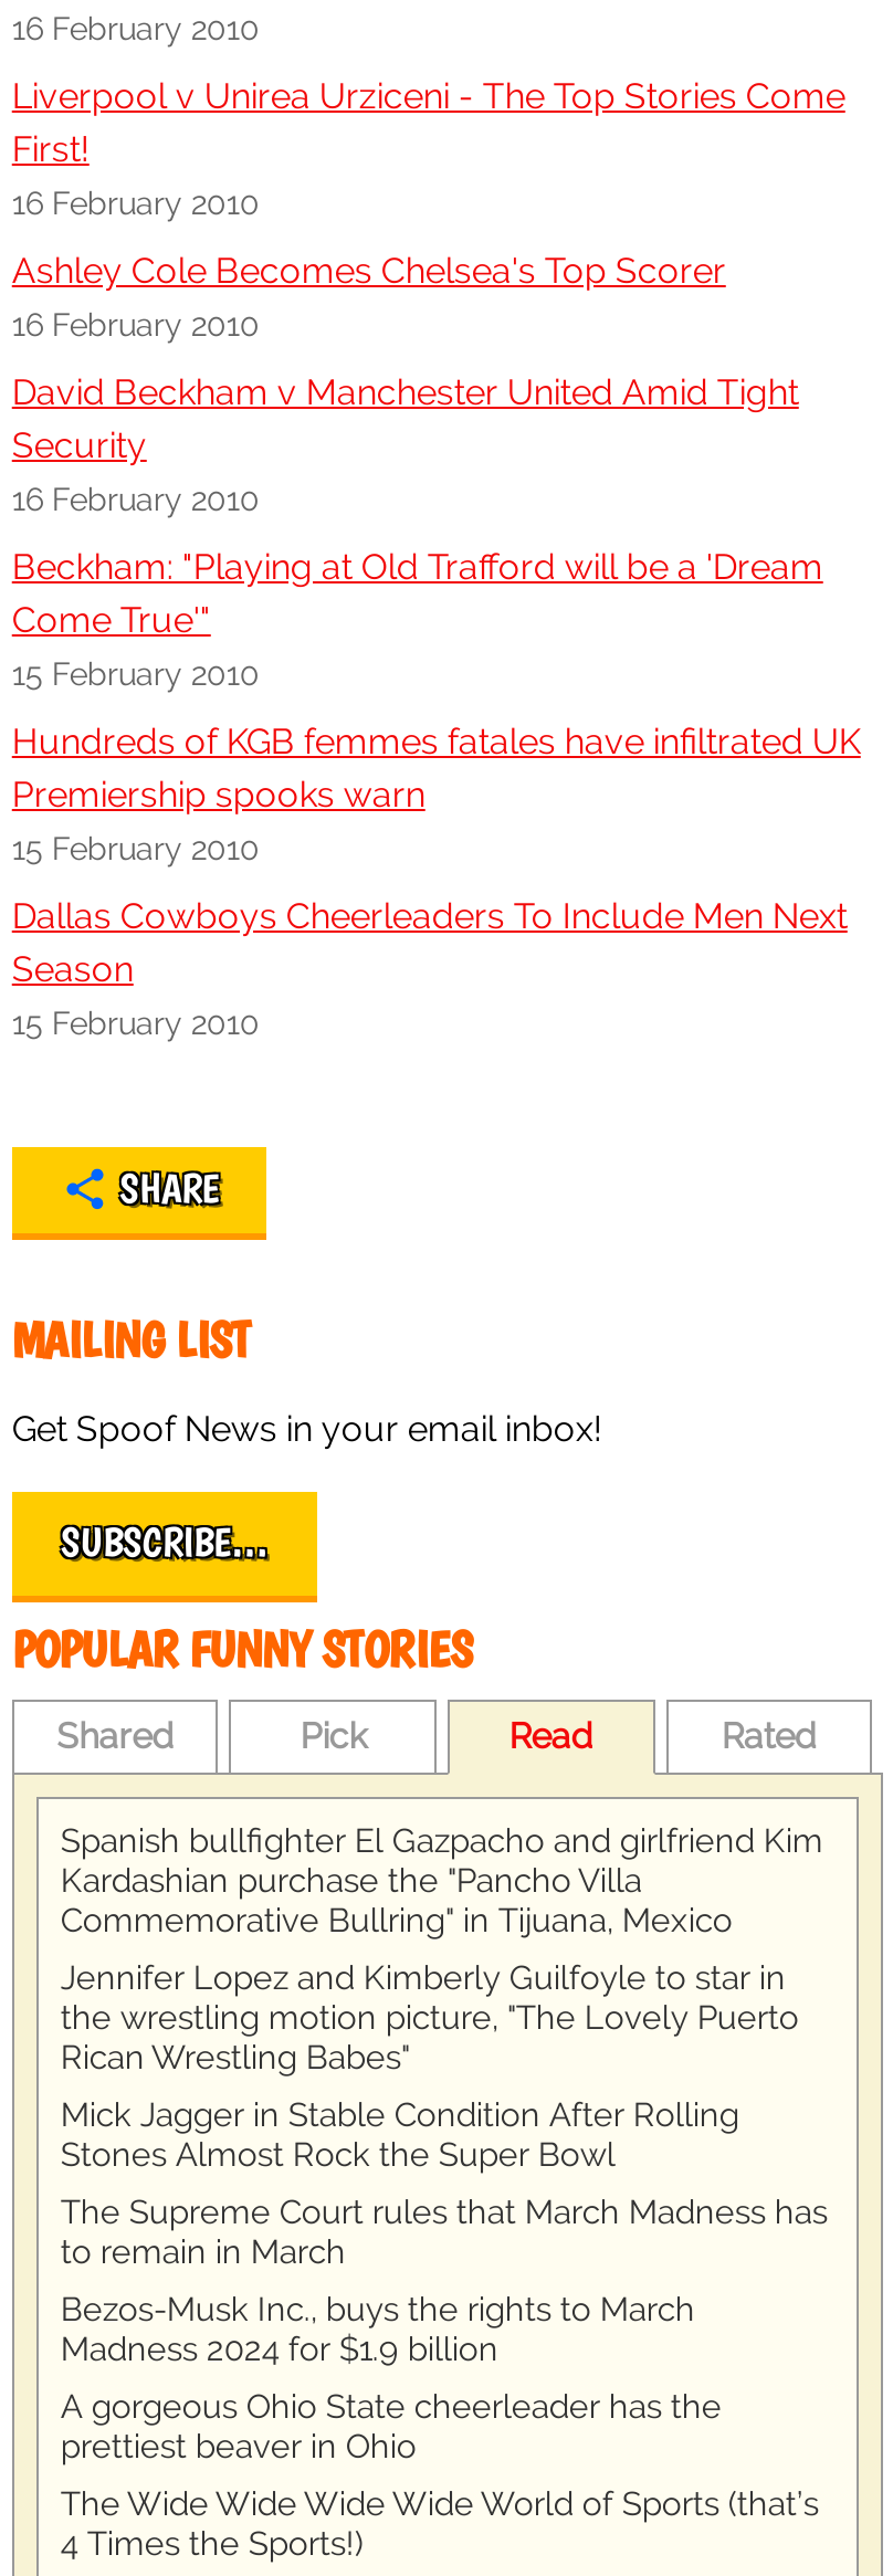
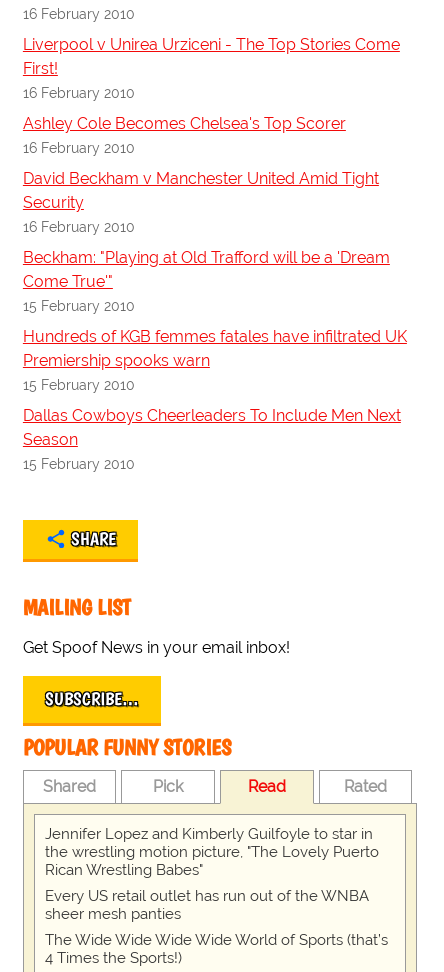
- Spanish bullfighter El Gazpacho and girlfriend Kim
- Kardashian purchase the "Pancho Villa
- Commemorative Bullring" in Tijuana, Mexico

- Mick Jagger in Stable Condition After Rolling
- Stones Almost Rock the Super Bowl
- The Supreme Court rules that March Madness has
- to remain in March
- Bezos-Musk Inc., buys the rights to March
- Madness 2024 for $1.9 billion
- A gorgeous Ohio State cheerleader has the
- prettiest beaver in Ohio
+ Every US retail outlet has run out of the WNBA
+ sheer mesh panties
